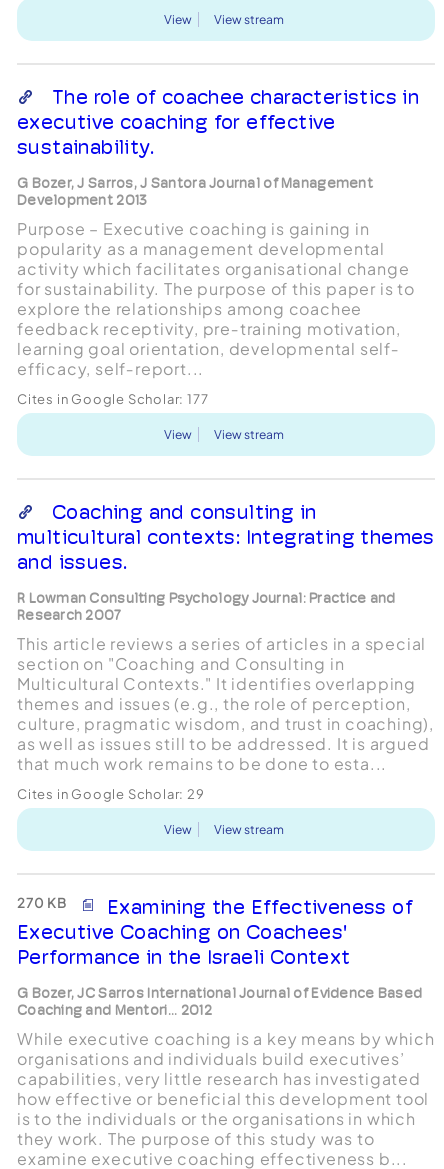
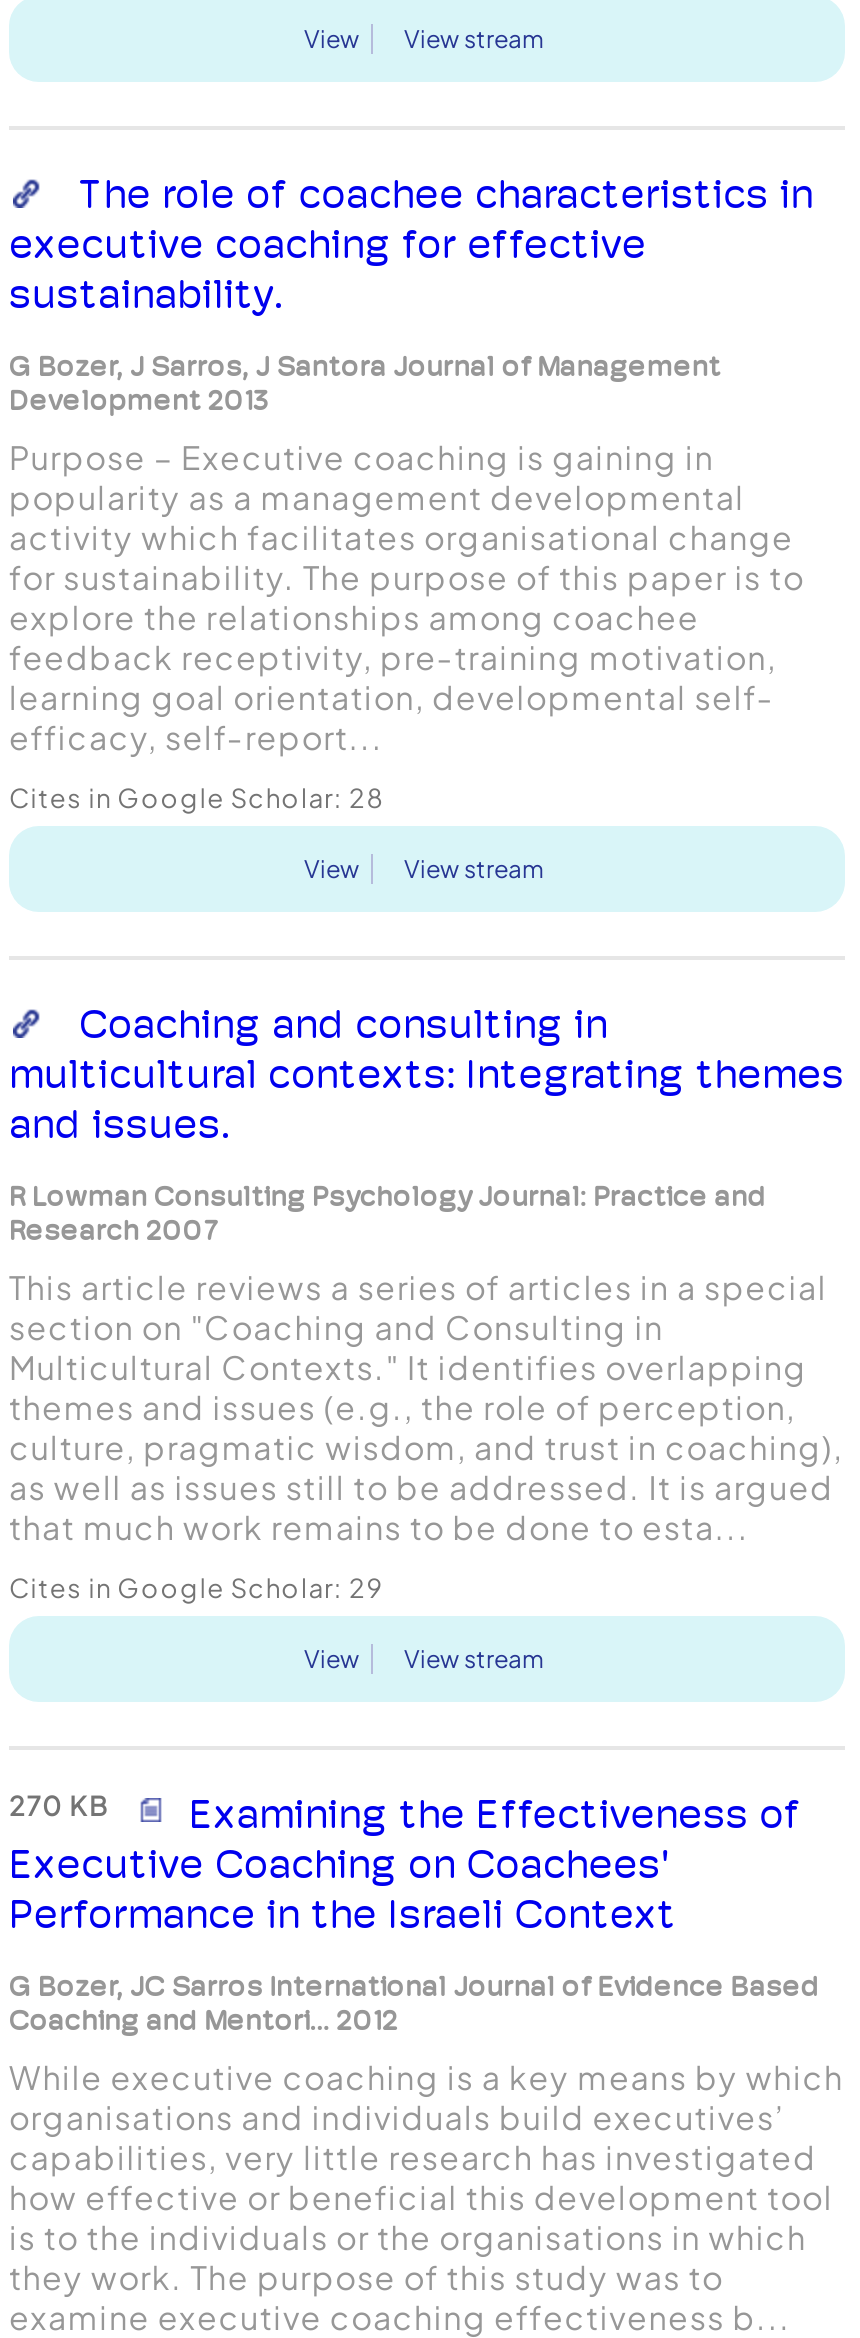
- Cites in Google Scholar: 177
+ Cites in Google Scholar: 28
